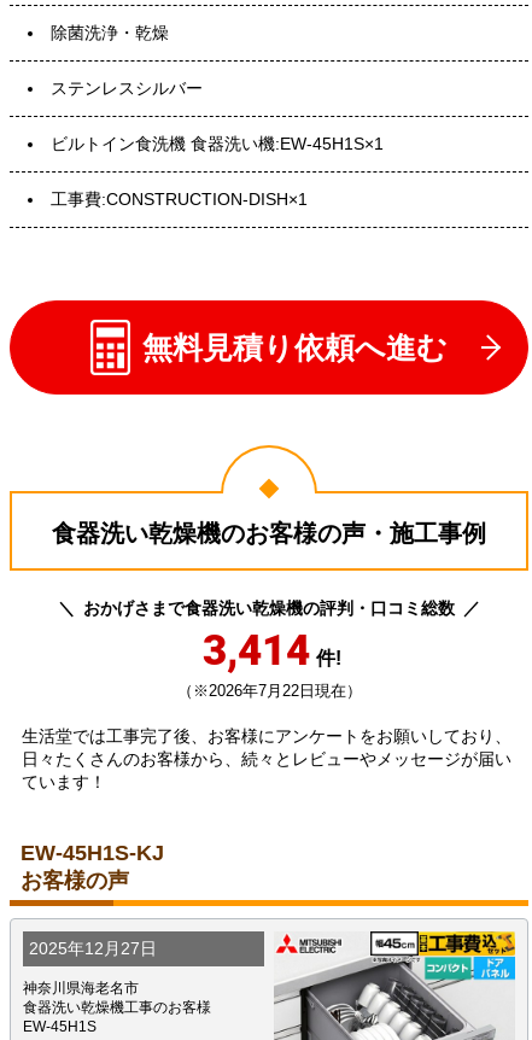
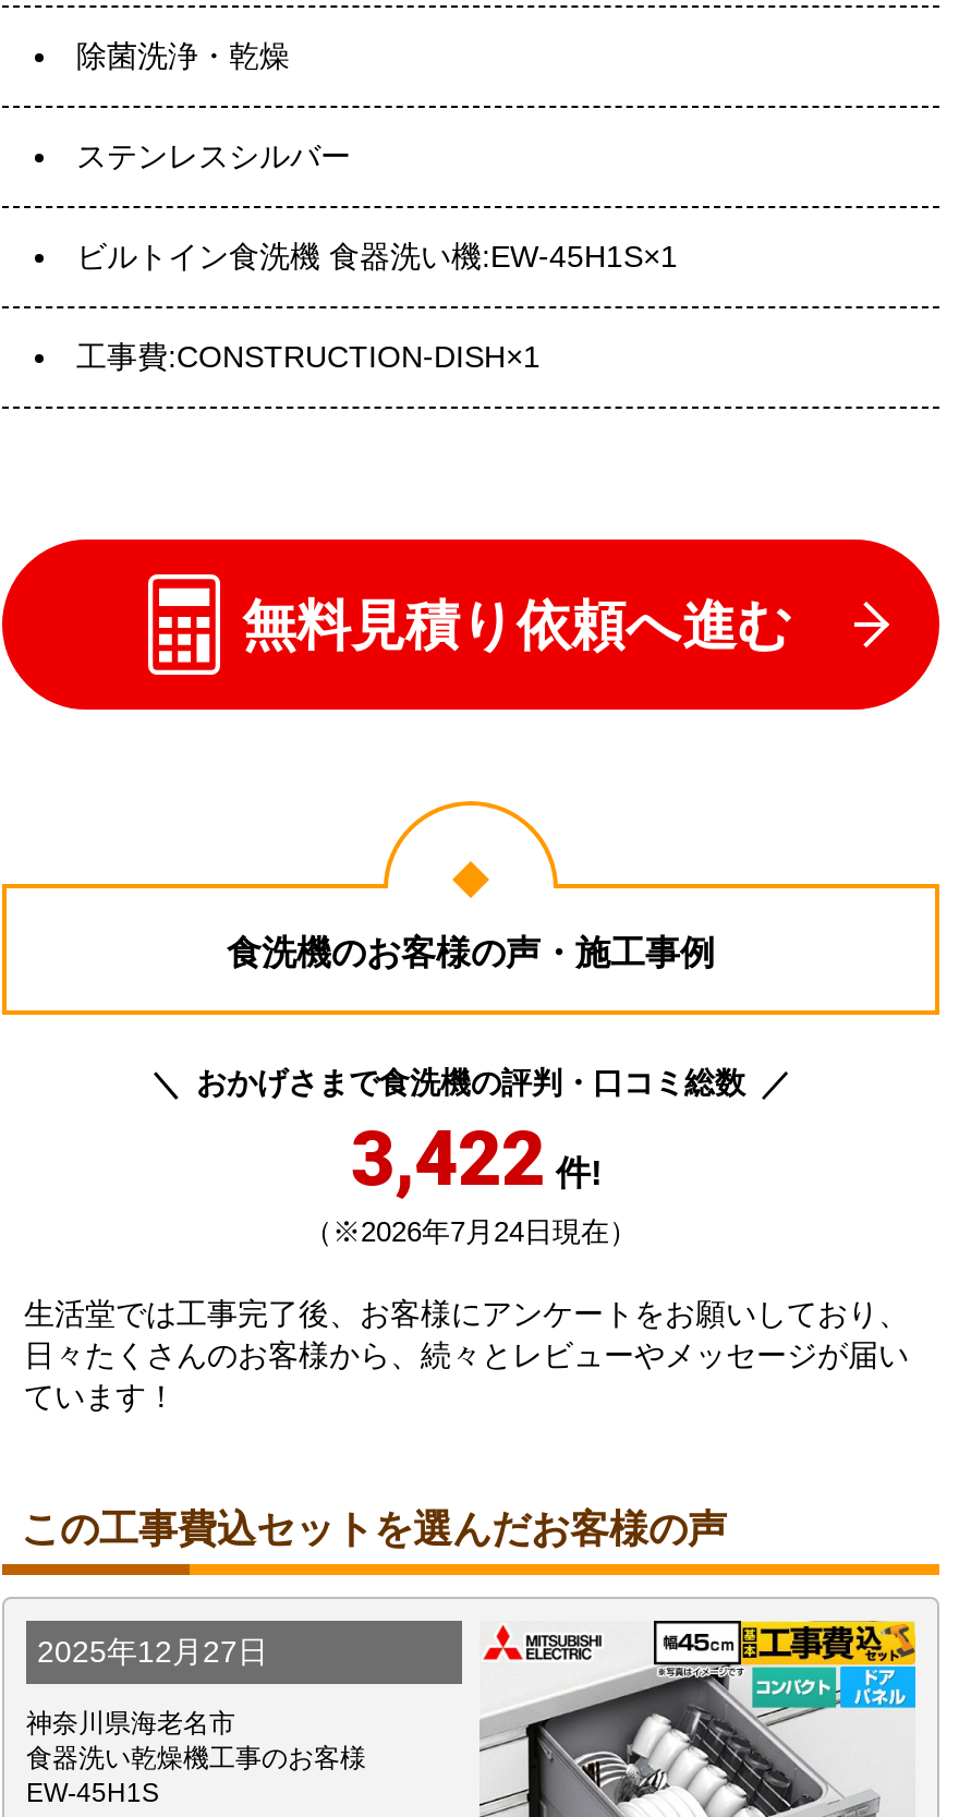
- 食器洗い乾燥機のお客様の声・施工事例
+ 食洗機のお客様の声・施工事例

- おかげさまで食器洗い乾燥機の評判・口コミ総数
- 3,414 件!
- （※2026年7月22日現在）
+ おかげさまで食洗機の評判・口コミ総数
+ 3,422 件!
+ （※2026年7月24日現在）

- EW-45H1S-KJ
- お客様の声
+ この工事費込セットを選んだお客様の声
